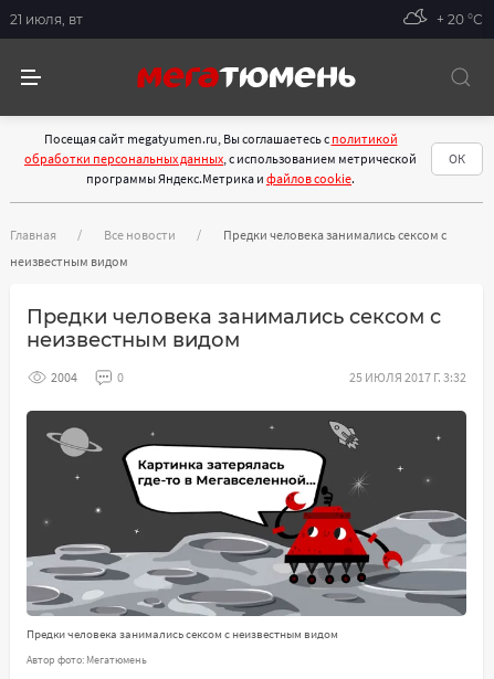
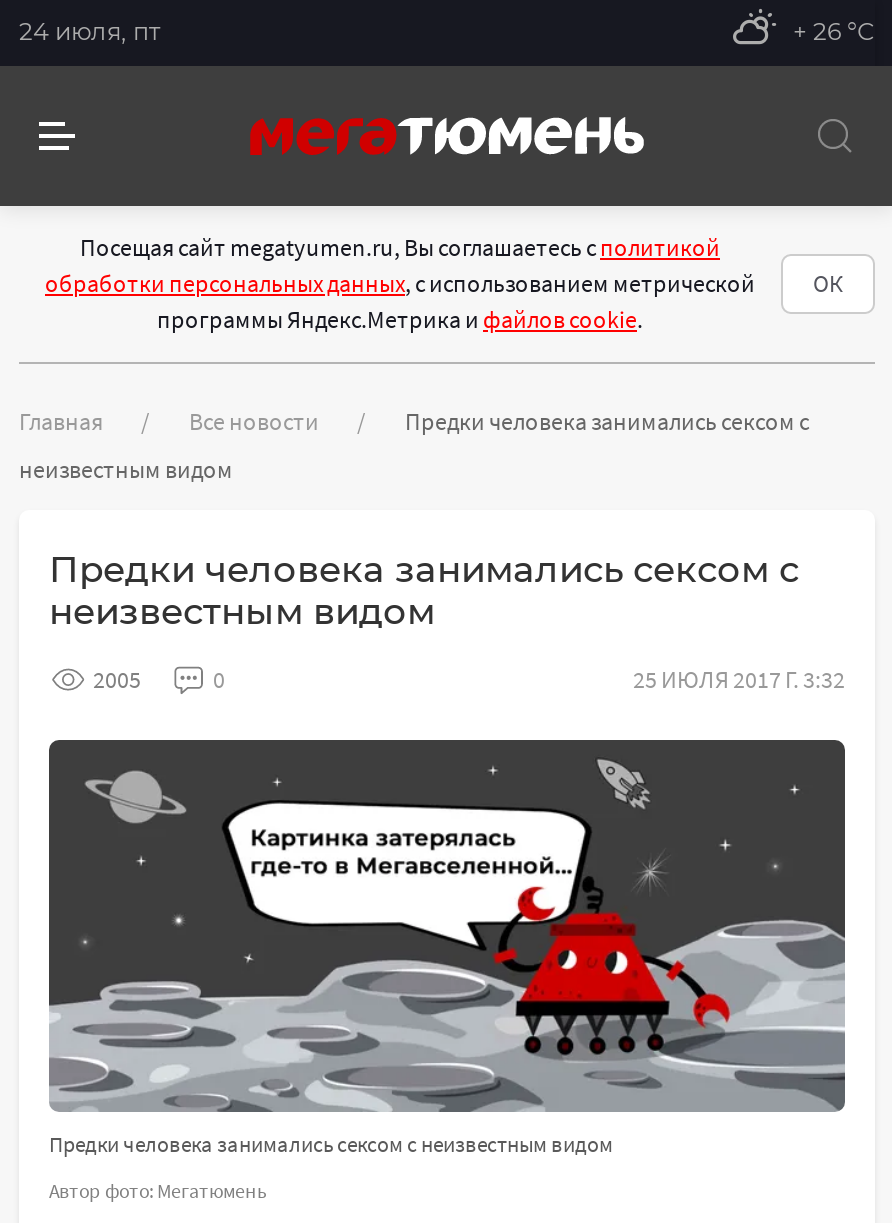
- 21 июля, вт
+ 24 июля, пт

- + 20 °С
+ + 26 °С

- 2004
+ 2005
